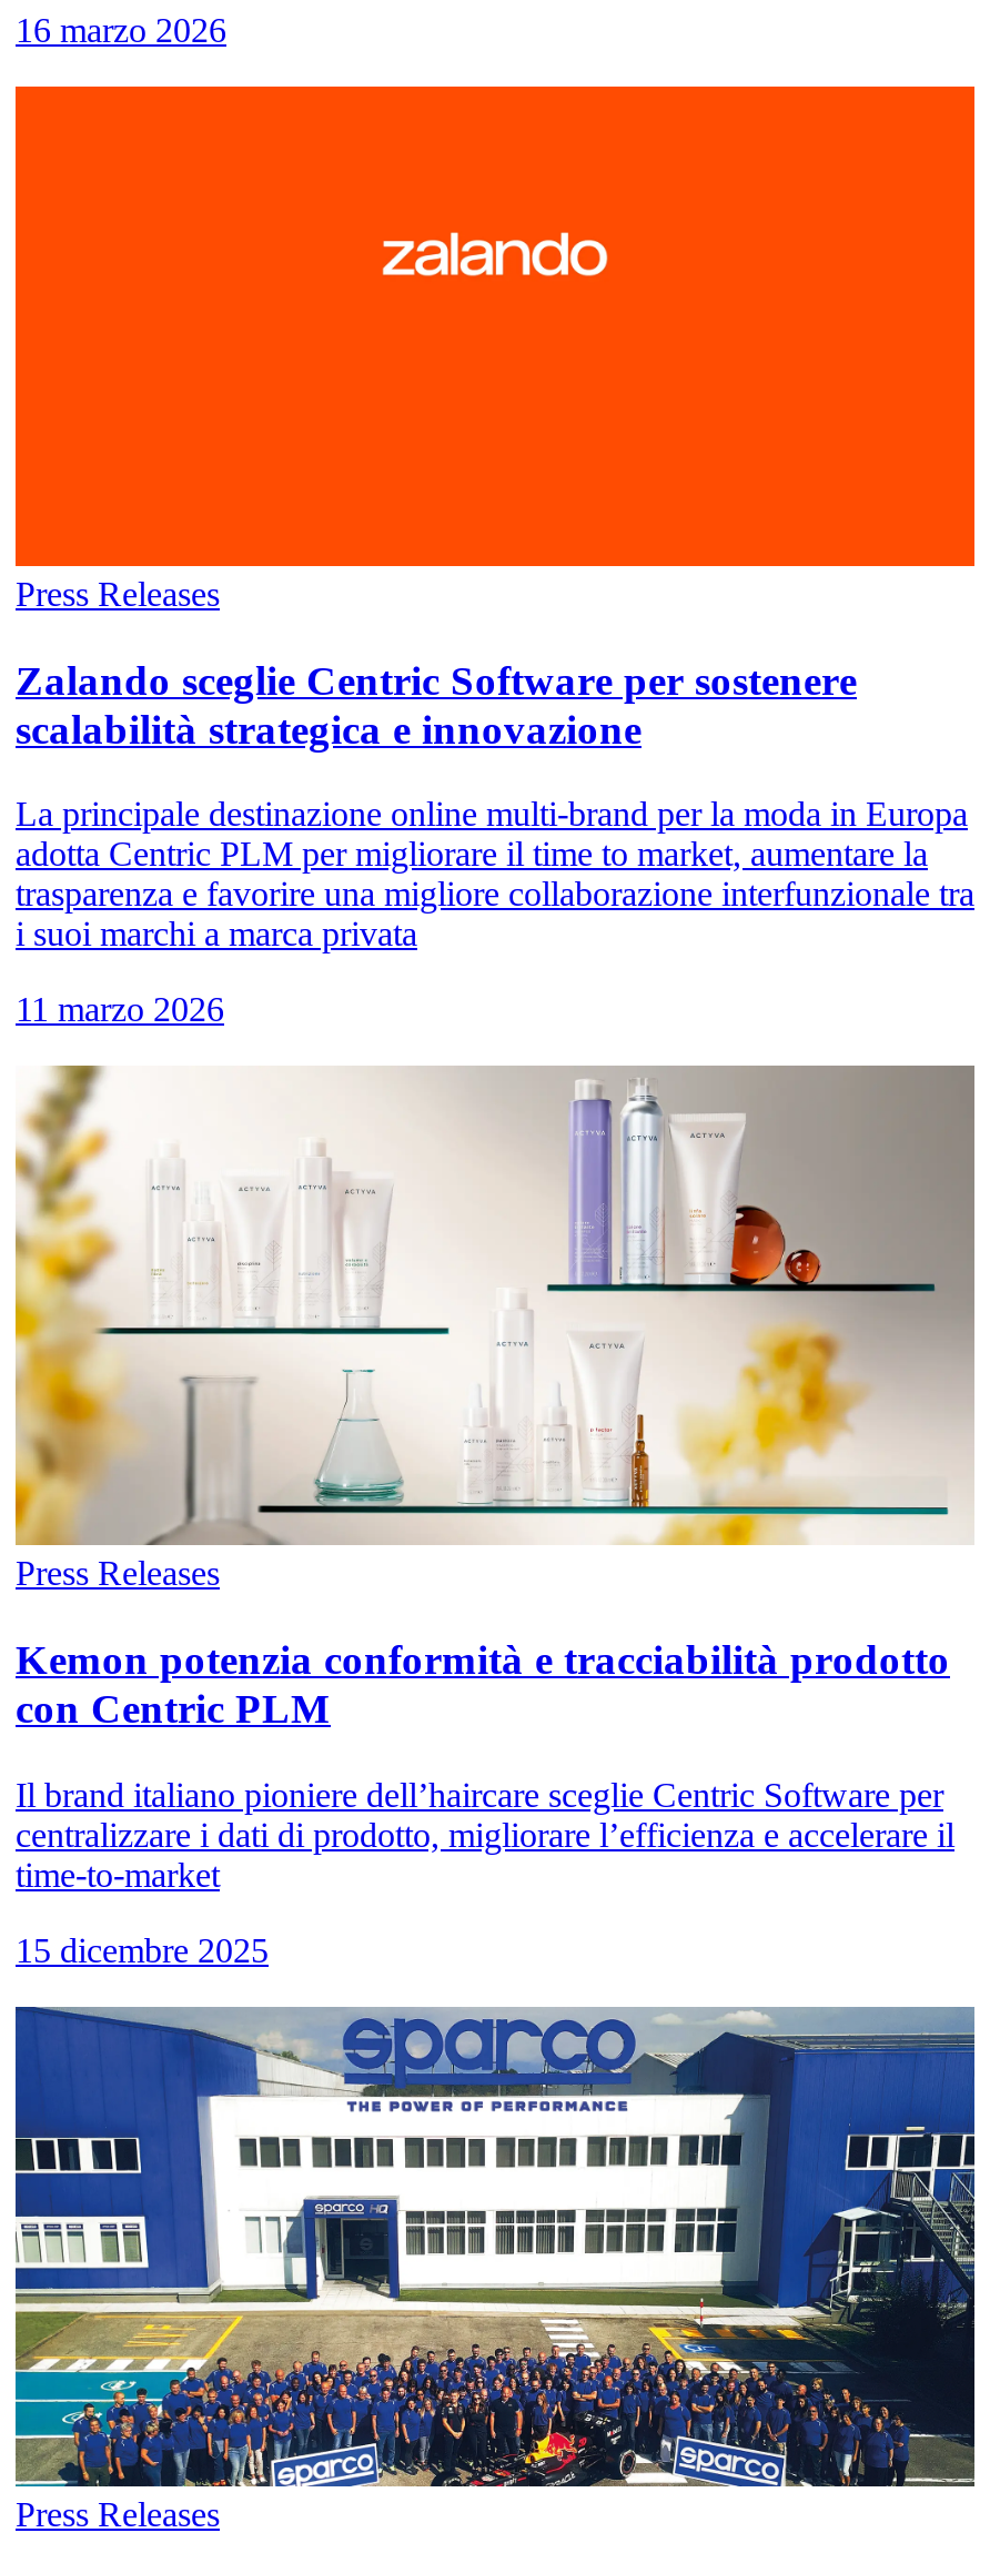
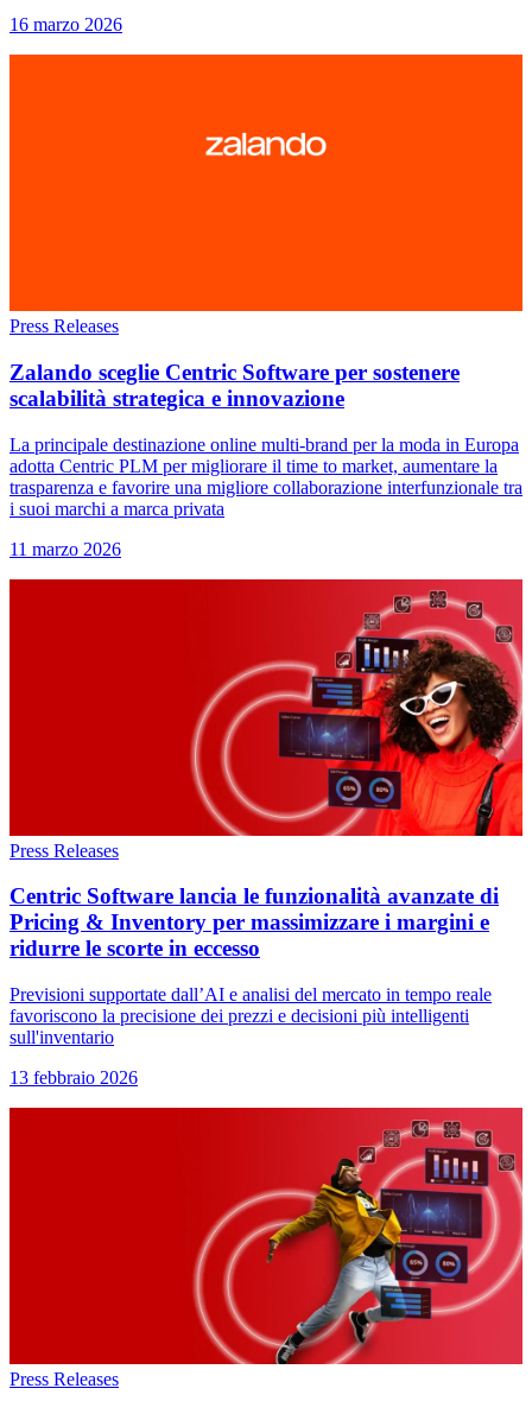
- [image]
+ [image]

- Kemon potenzia conformità e tracciabilità prodotto
- con Centric PLM
+ Centric Software lancia le funzionalità avanzate di
+ Pricing & Inventory per massimizzare i margini e
+ ridurre le scorte in eccesso

- Il brand italiano pioniere dell’haircare sceglie Centric Software per
- centralizzare i dati di prodotto, migliorare l’efficienza e accelerare il
- time-to-market
+ Previsioni supportate dall’AI e analisi del mercato in tempo reale
+ favoriscono la precisione dei prezzi e decisioni più intelligenti
+ sull'inventario

- 15 dicembre 2025
+ 13 febbraio 2026

- [image]
+ [image]
